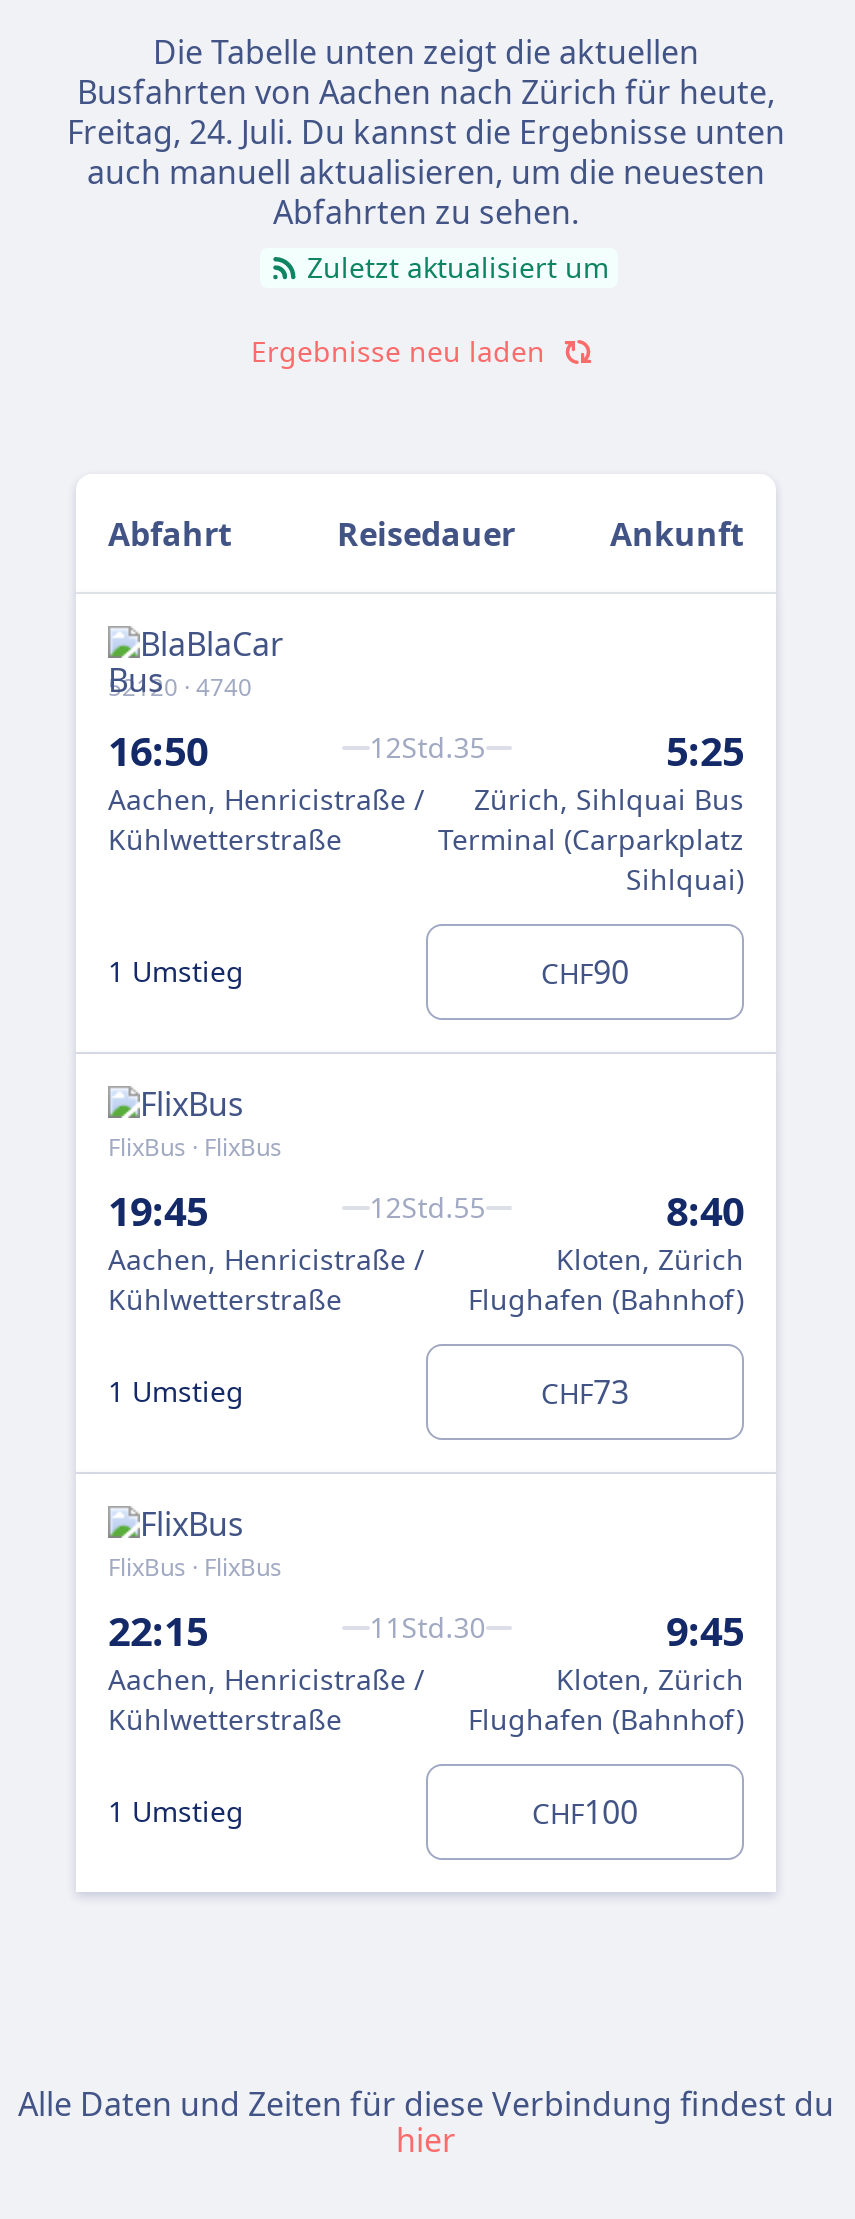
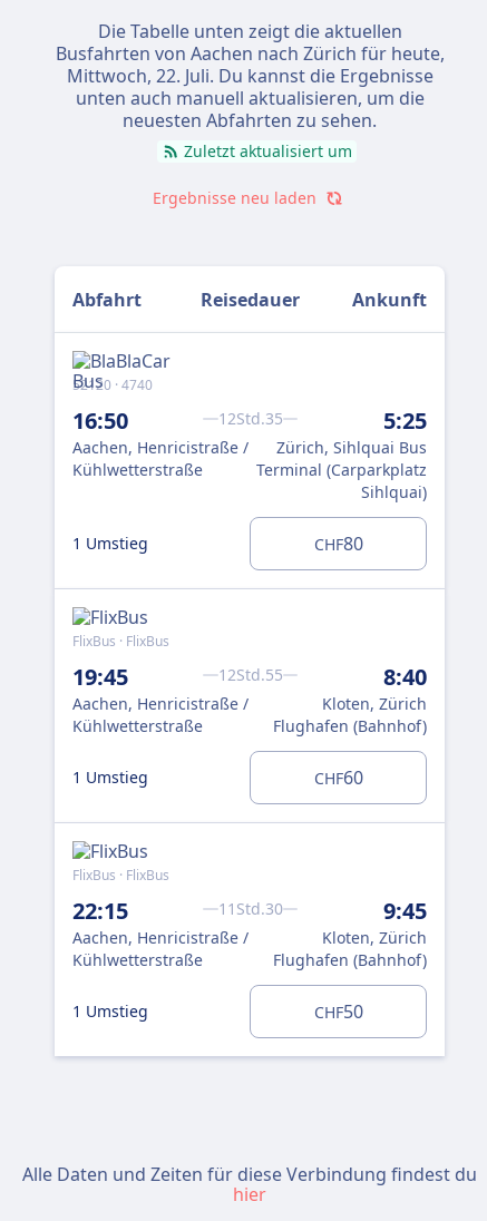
- Freitag, 24. Juli. Du kannst die Ergebnisse unten
- auch manuell aktualisieren, um die neuesten
- Abfahrten zu sehen.
+ Mittwoch, 22. Juli. Du kannst die Ergebnisse
+ unten auch manuell aktualisieren, um die
+ neuesten Abfahrten zu sehen.

- CHF90
+ CHF80

- CHF73
+ CHF60

- CHF100
+ CHF50
